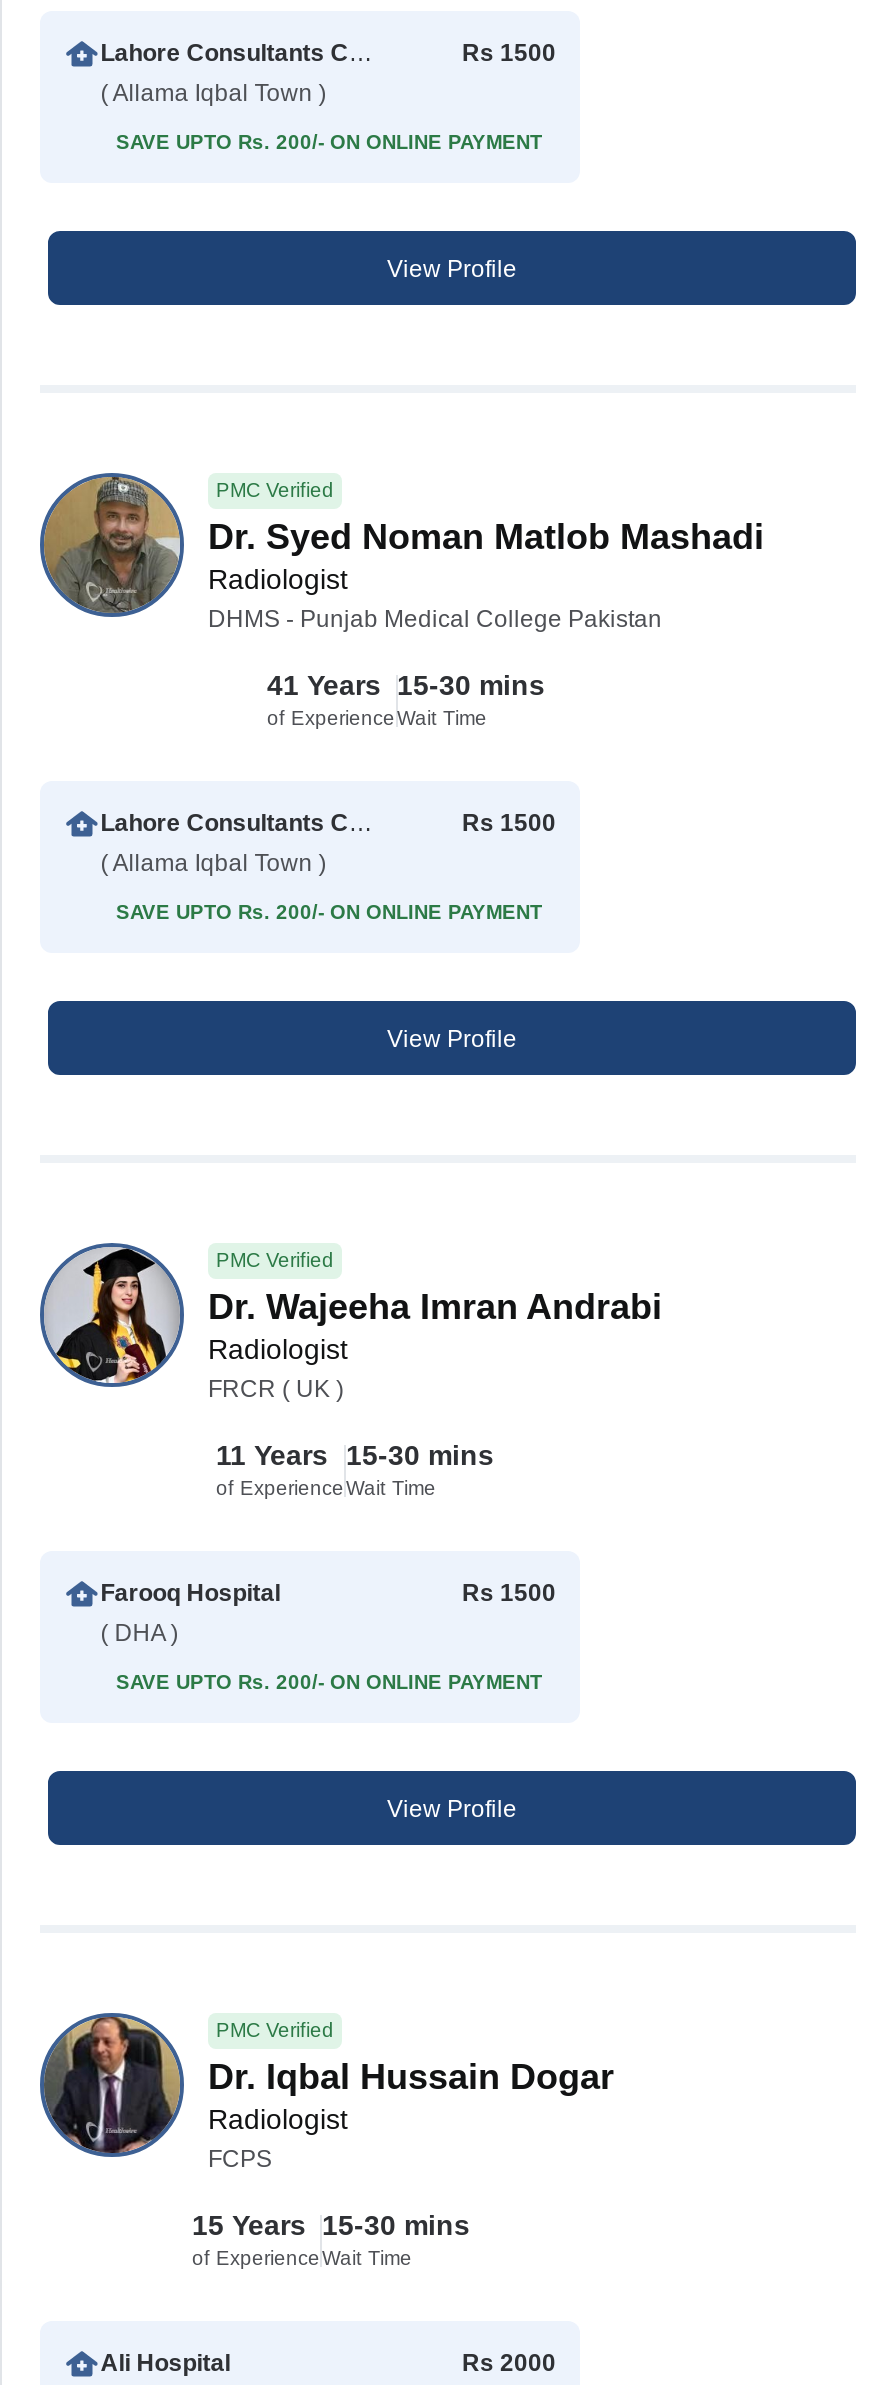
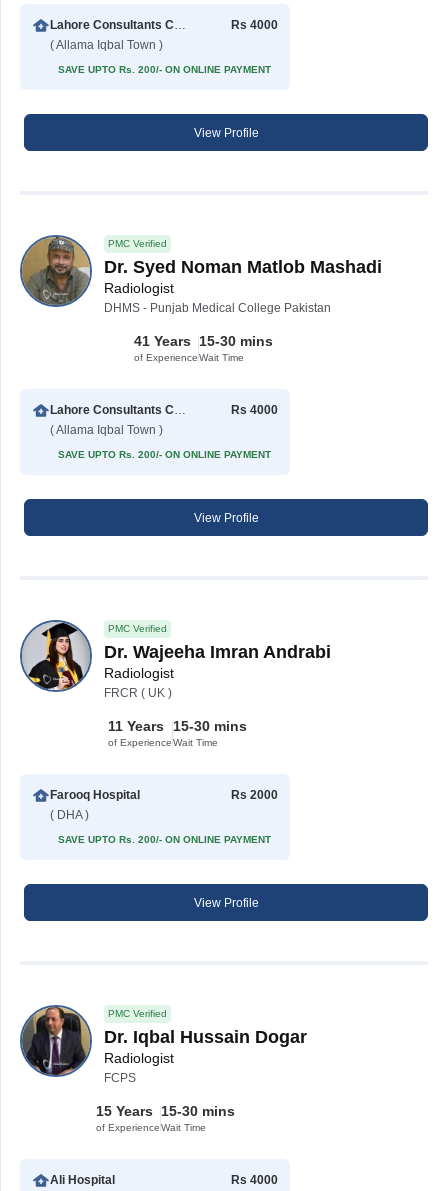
- Rs 1500
+ Rs 4000

- Rs 1500
+ Rs 4000

- Rs 1500
+ Rs 2000

- Rs 2000
+ Rs 4000
